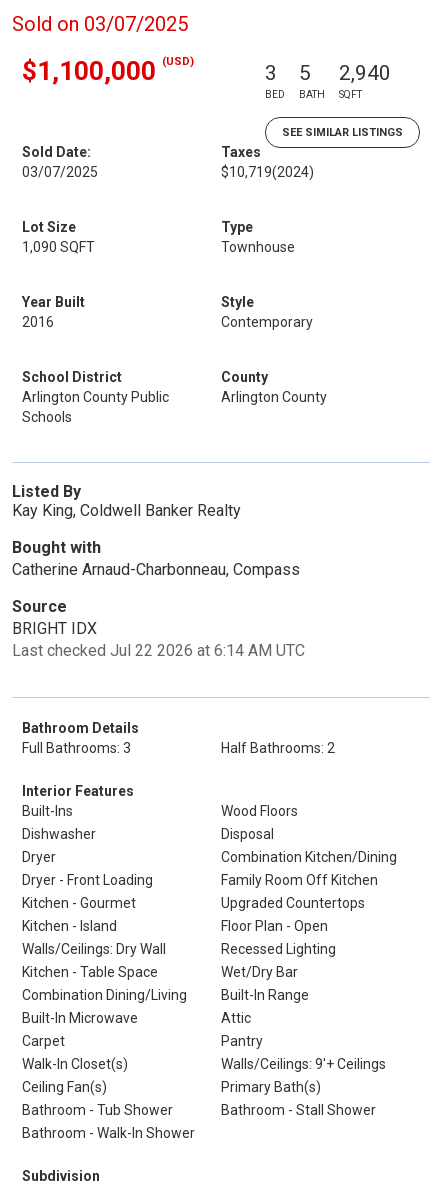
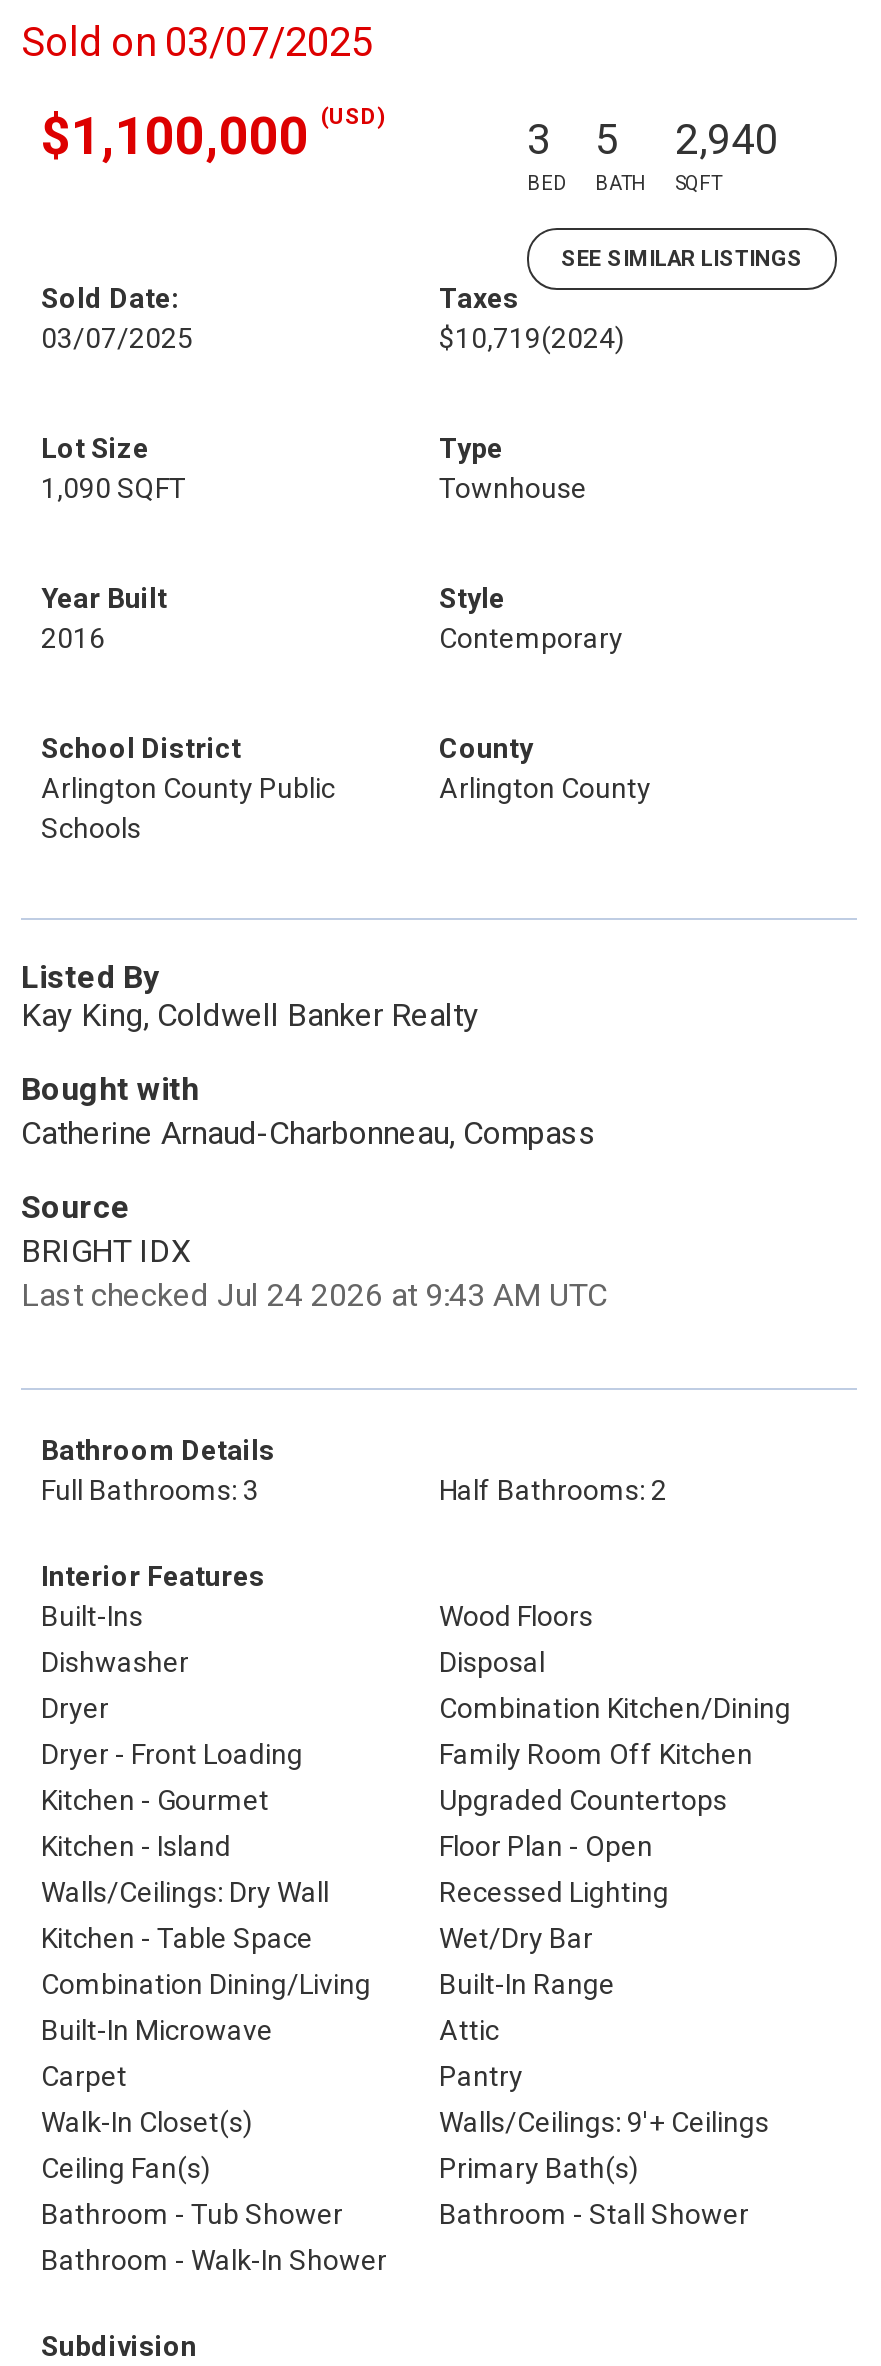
- Last checked Jul 22 2026 at 6:14 AM UTC
+ Last checked Jul 24 2026 at 9:43 AM UTC
